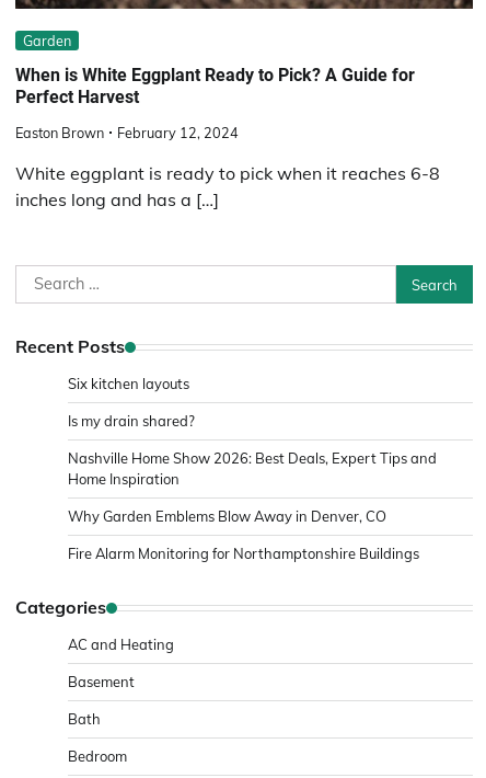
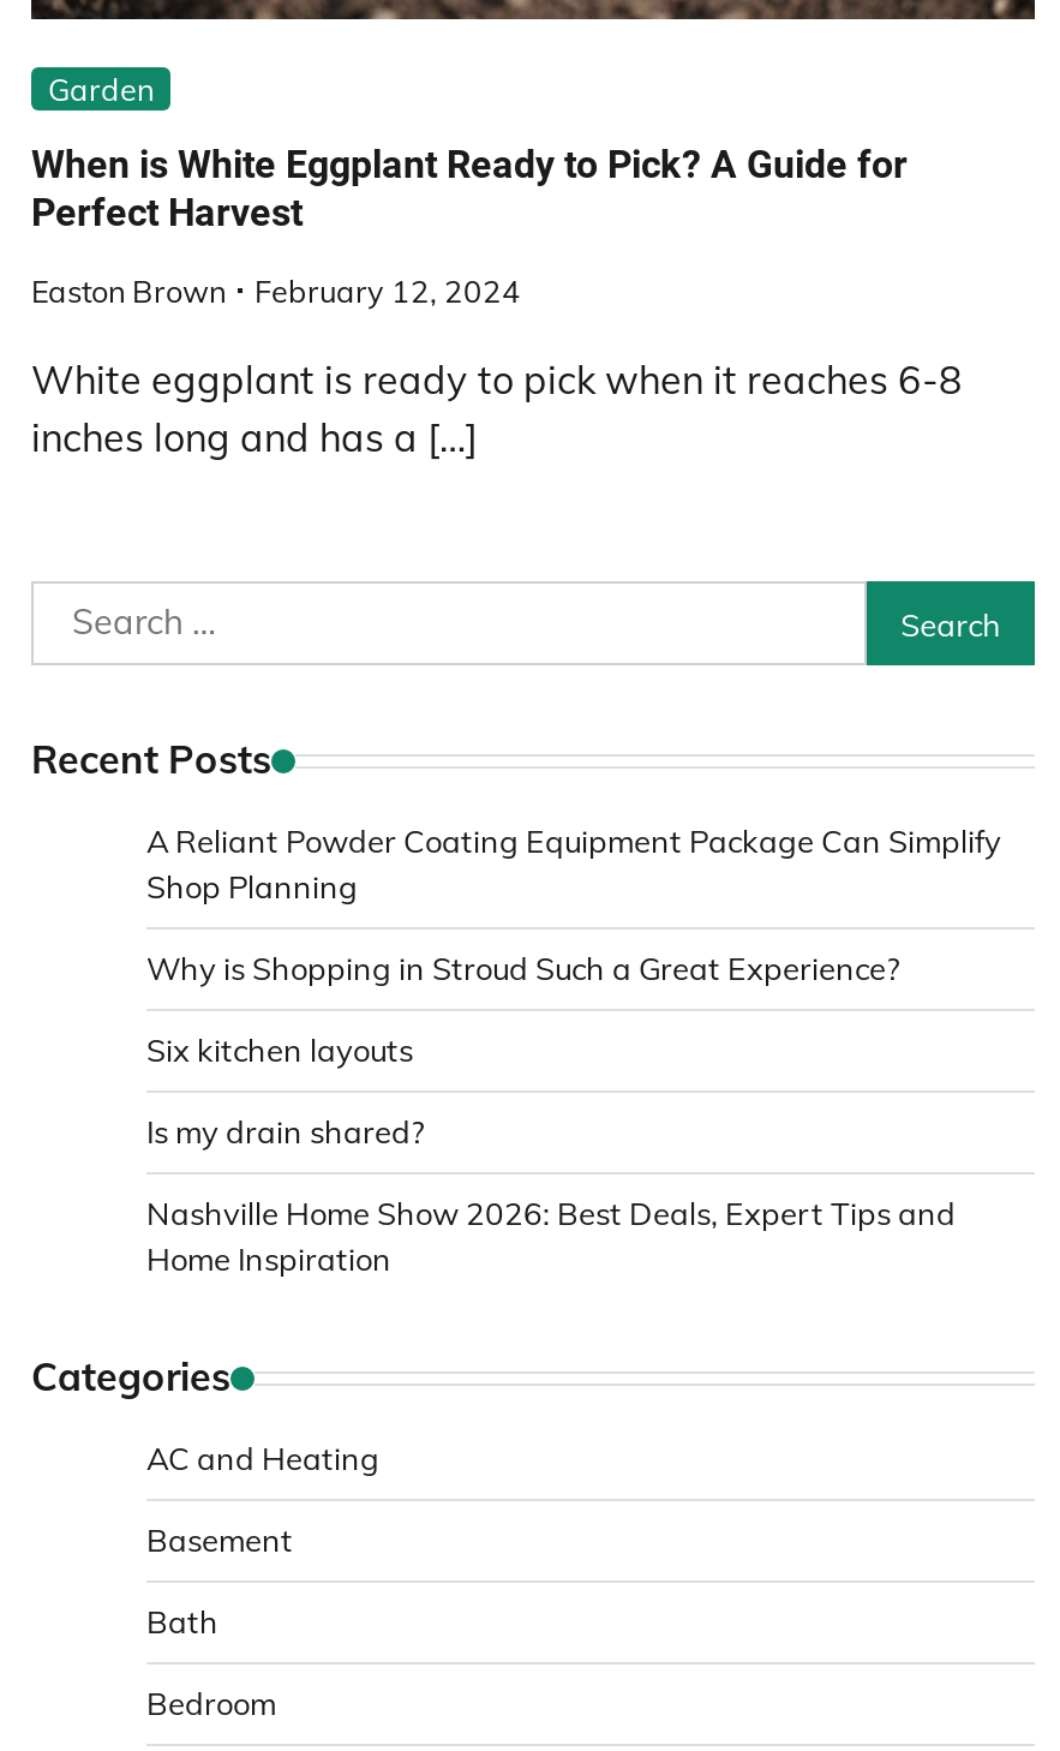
+ A Reliant Powder Coating Equipment Package Can Simplify
+ Shop Planning
+ Why is Shopping in Stroud Such a Great Experience?

moved down: Six kitchen layouts | Is my drain shared? | Nashville Home Show 2026: Best Deals, Expert Tips and | Home Inspiration

- Why Garden Emblems Blow Away in Denver, CO
- Fire Alarm Monitoring for Northamptonshire Buildings
